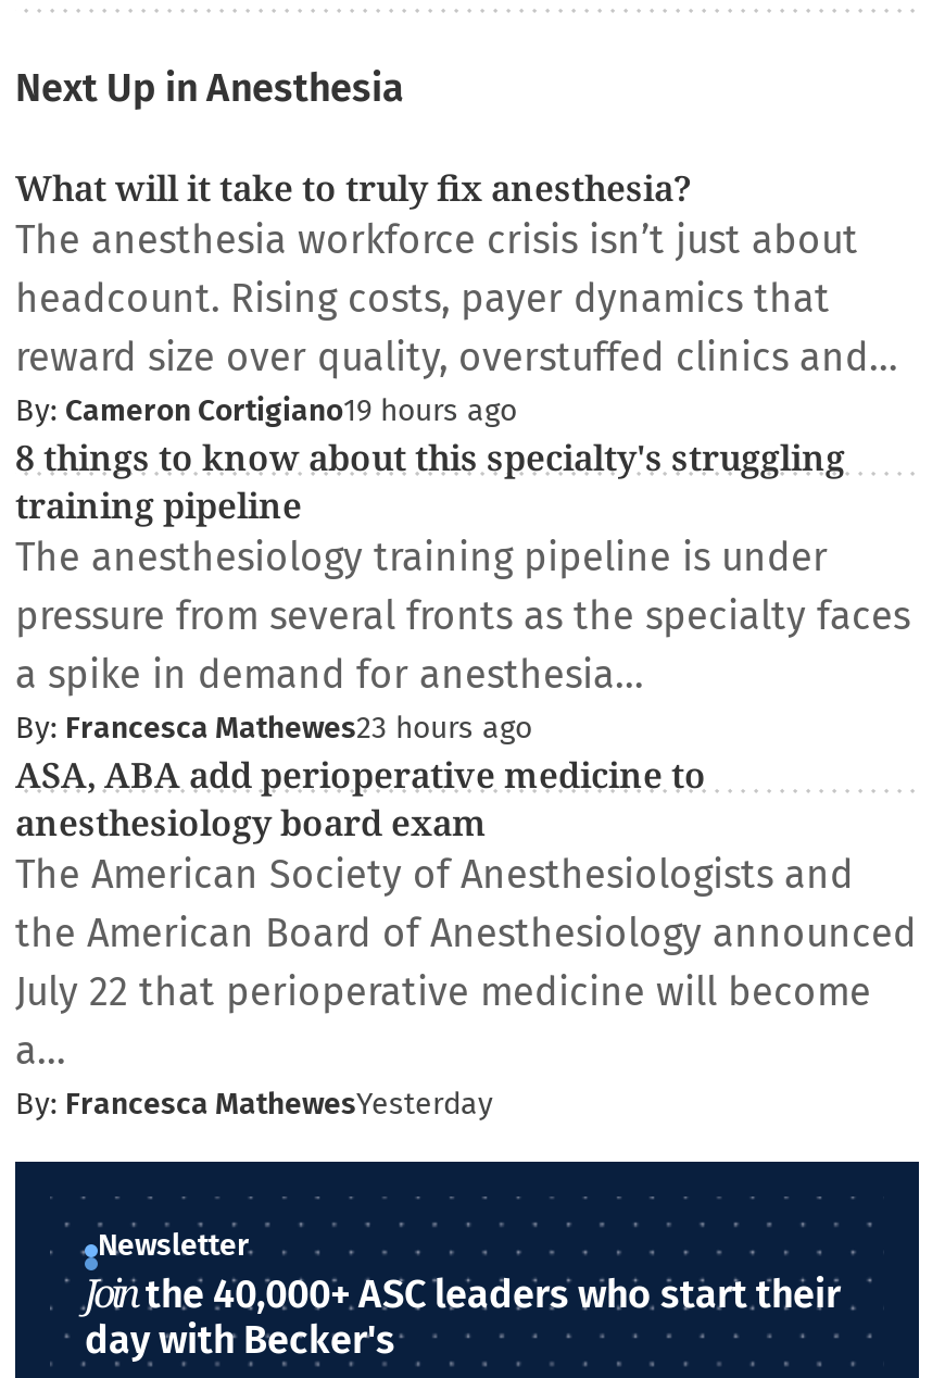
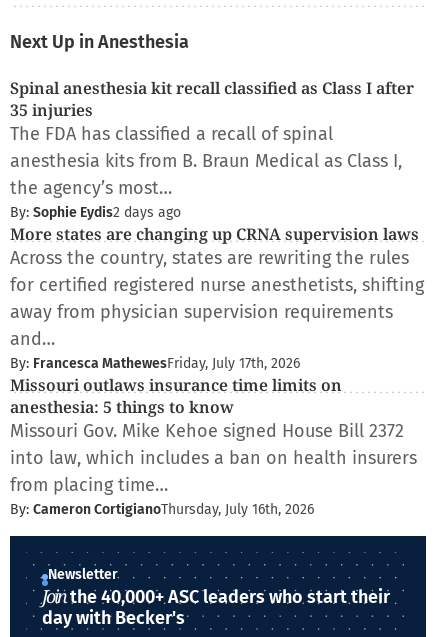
- What will it take to truly fix anesthesia?
- The anesthesia workforce crisis isn’t just about
- headcount. Rising costs, payer dynamics that
- reward size over quality, overstuffed clinics and…
- By: Cameron Cortigiano19 hours ago
- 8 things to know about this specialty's struggling
- training pipeline
- The anesthesiology training pipeline is under
- pressure from several fronts as the specialty faces
- a spike in demand for anesthesia…
- By: Francesca Mathewes23 hours ago
- ASA, ABA add perioperative medicine to
- anesthesiology board exam
- The American Society of Anesthesiologists and
- the American Board of Anesthesiology announced
- July 22 that perioperative medicine will become
- a…
- By: Francesca MathewesYesterday
+ Spinal anesthesia kit recall classified as Class I after
+ 35 injuries
+ The FDA has classified a recall of spinal
+ anesthesia kits from B. Braun Medical as Class I,
+ the agency’s most…
+ By: Sophie Eydis2 days ago
+ More states are changing up CRNA supervision laws
+ Across the country, states are rewriting the rules
+ for certified registered nurse anesthetists, shifting
+ away from physician supervision requirements
+ and…
+ By: Francesca MathewesFriday, July 17th, 2026
+ Missouri outlaws insurance time limits on
+ anesthesia: 5 things to know
+ Missouri Gov. Mike Kehoe signed House Bill 2372
+ into law, which includes a ban on health insurers
+ from placing time…
+ By: Cameron CortigianoThursday, July 16th, 2026
